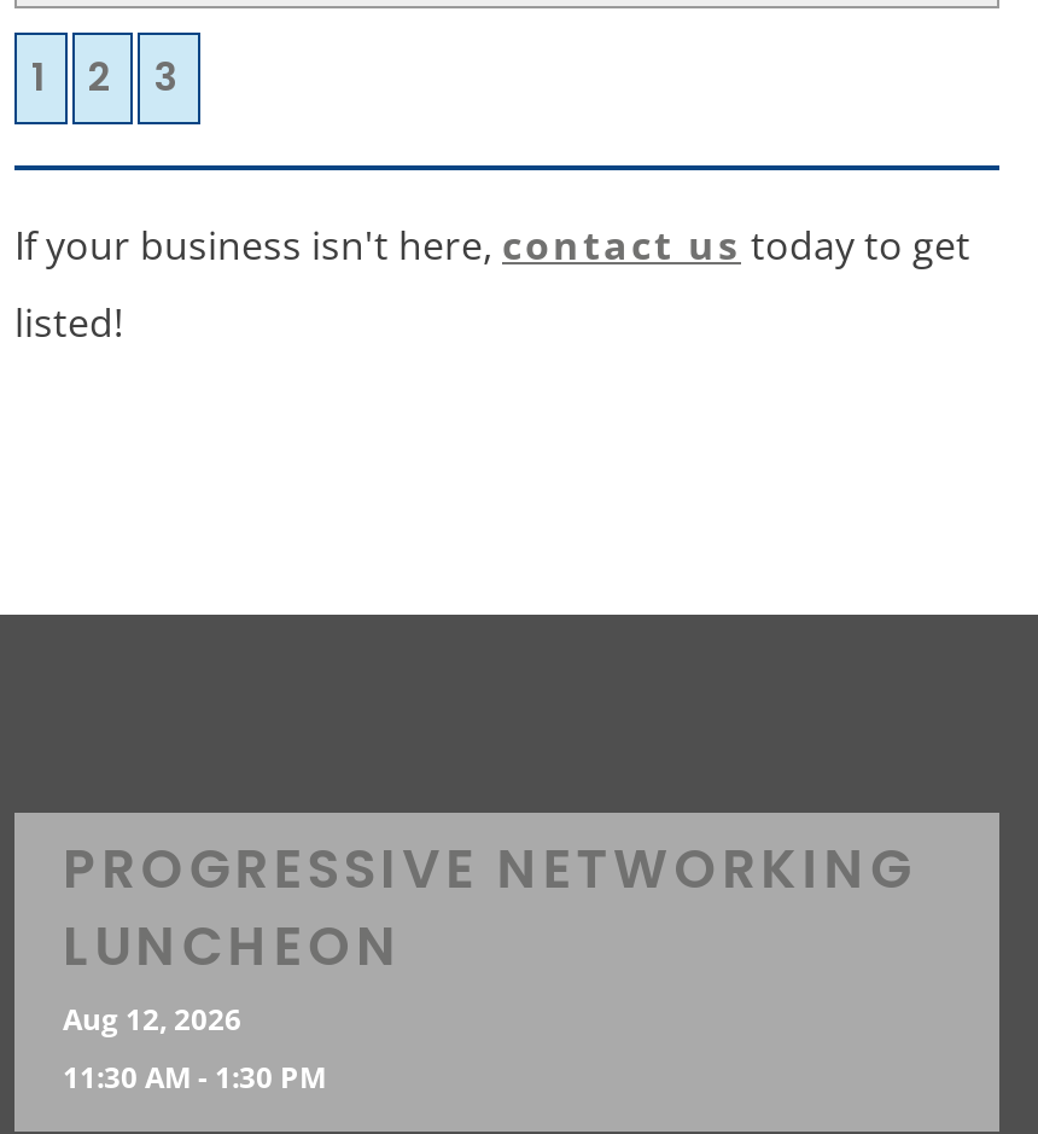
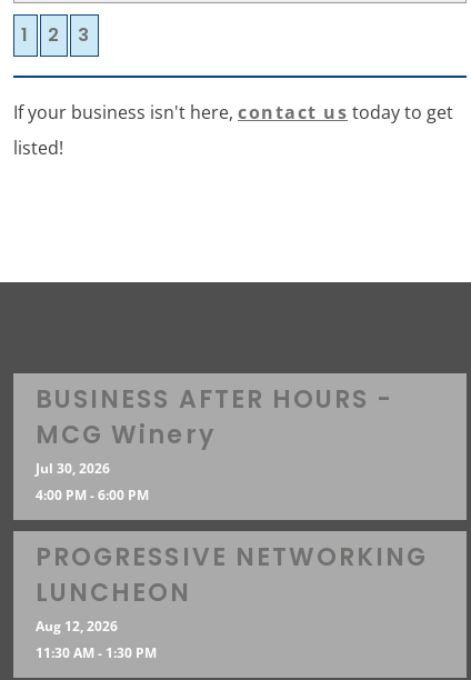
+ BUSINESS AFTER HOURS -
+ MCG Winery
+ Jul 30, 2026
+ 4:00 PM - 6:00 PM
